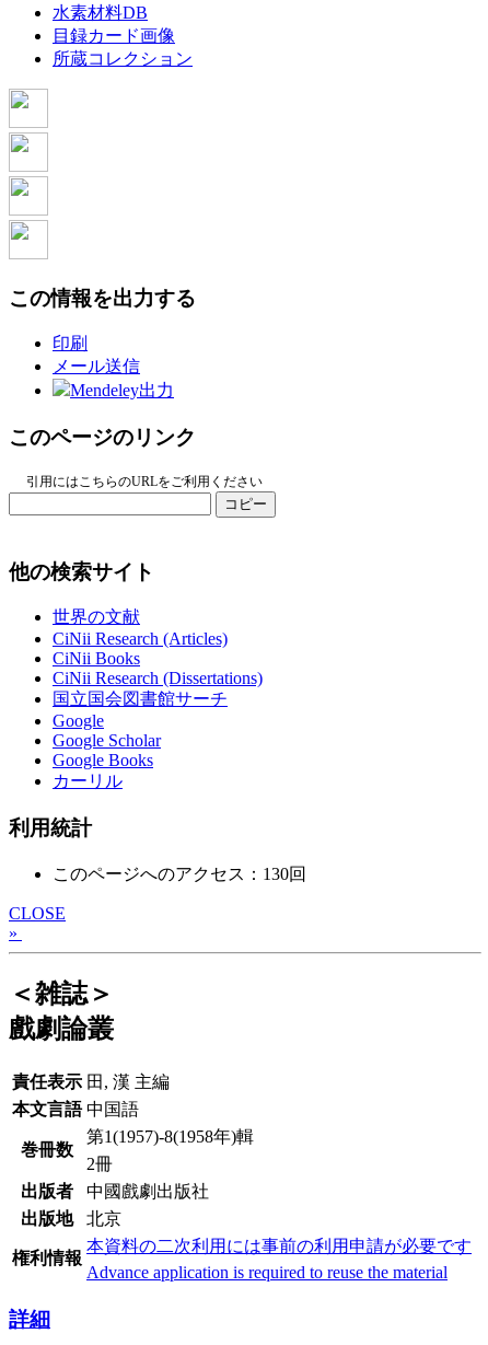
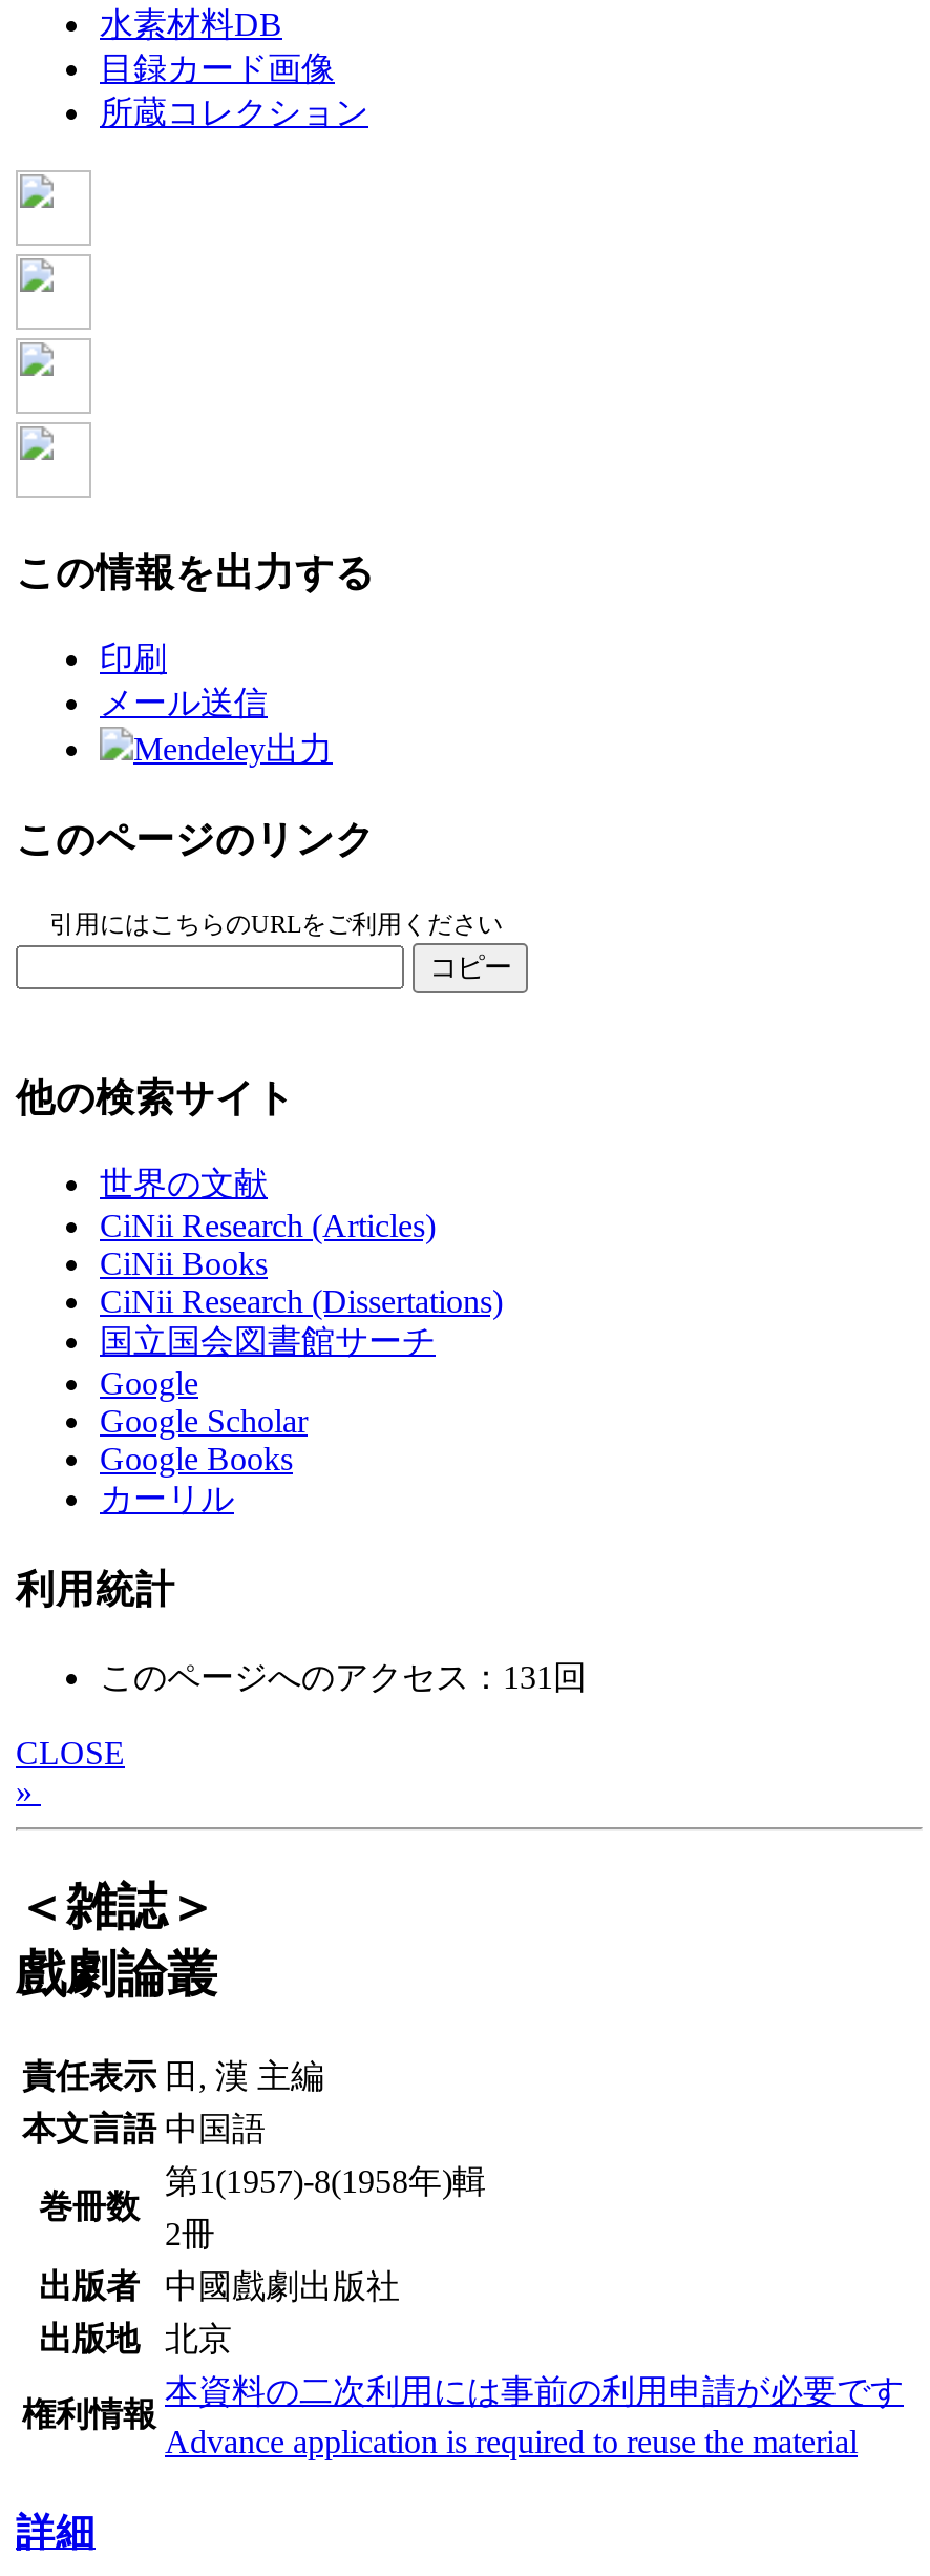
- このページへのアクセス：130回
+ このページへのアクセス：131回
